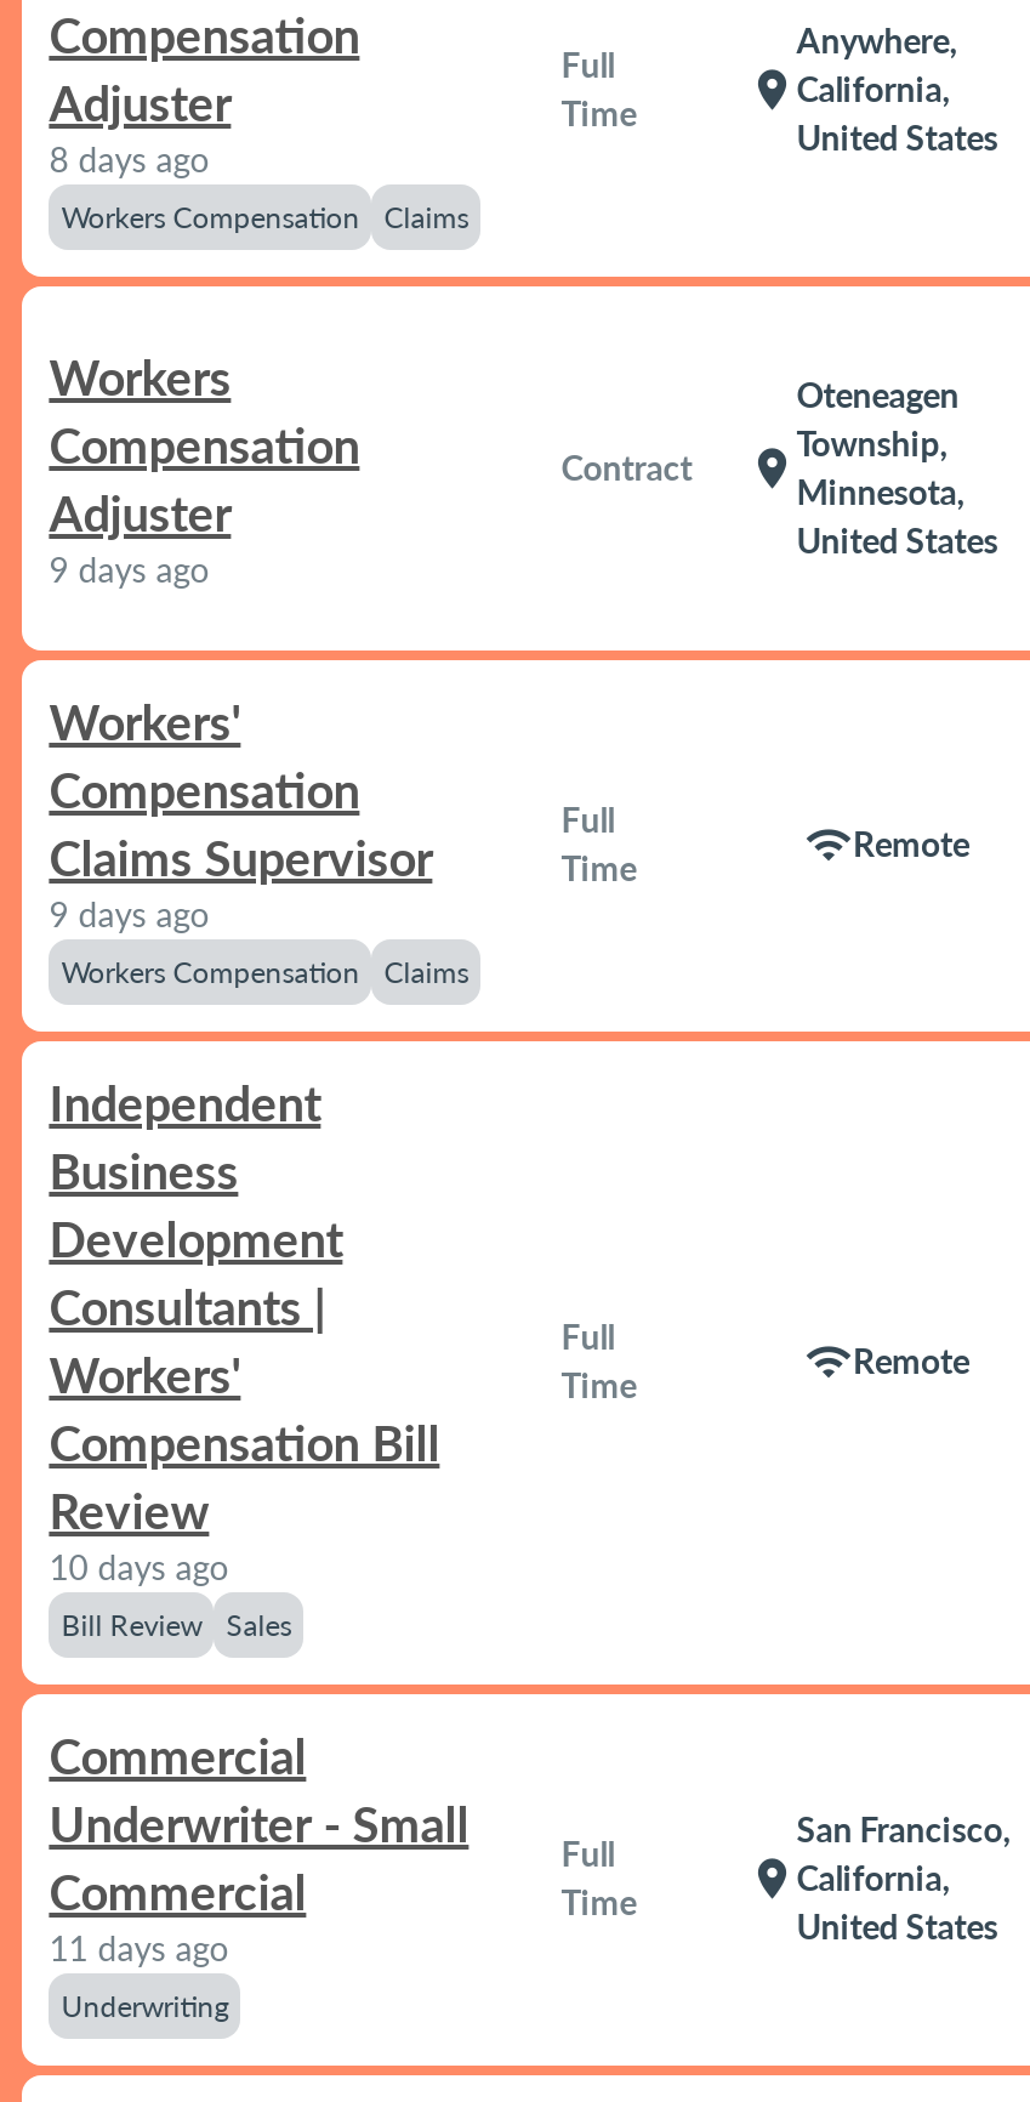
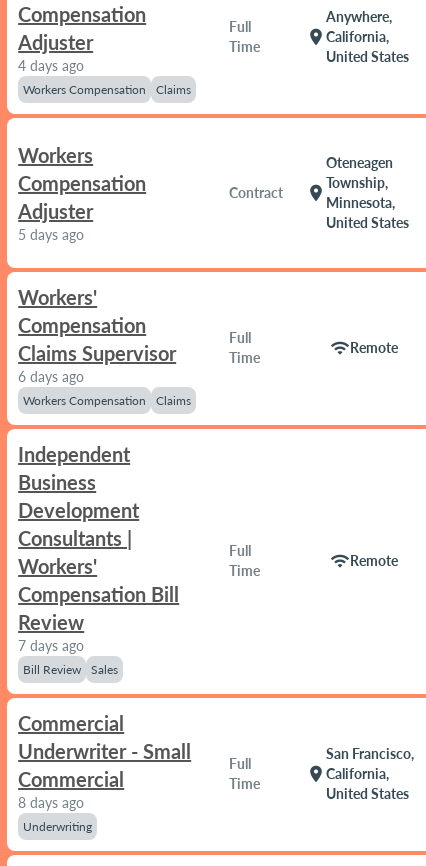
- 8 days ago
+ 4 days ago

- 9 days ago
+ 5 days ago

- 9 days ago
+ 6 days ago

- 10 days ago
+ 7 days ago

- 11 days ago
+ 8 days ago
